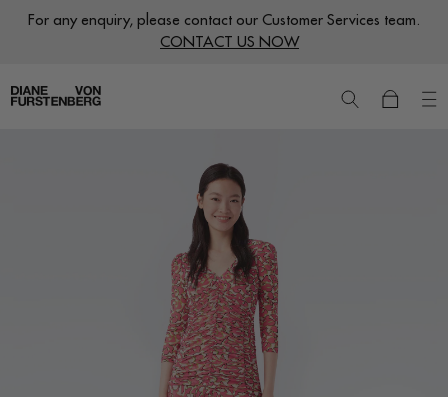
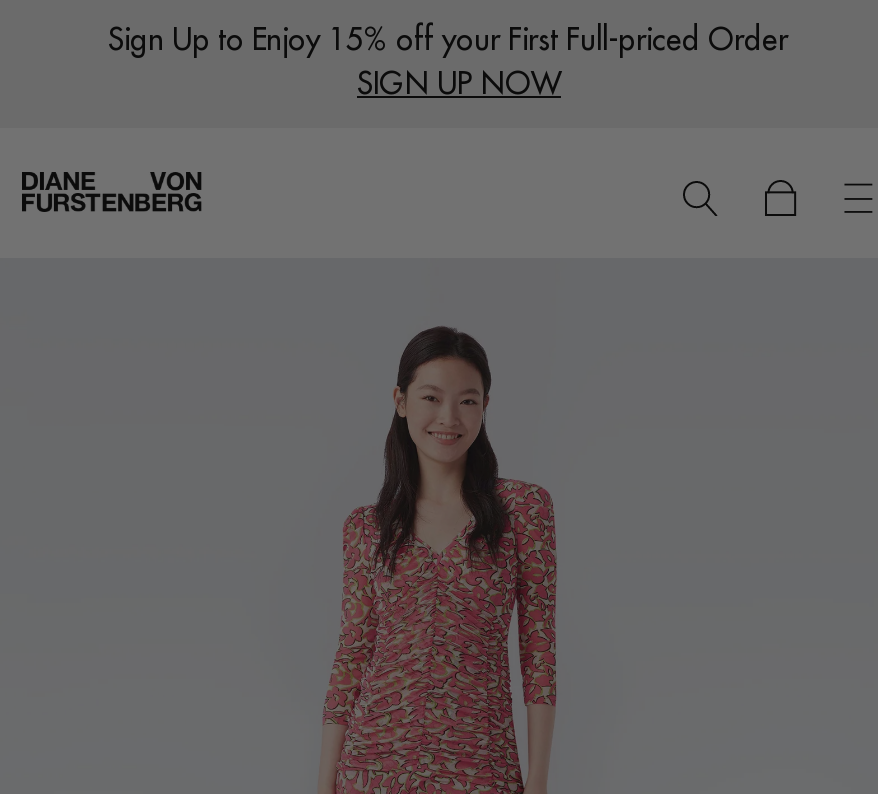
- For any enquiry, please contact our Customer Services team.
+ Sign Up to Enjoy 15% off your First Full-priced Order

- CONTACT US NOW
+ SIGN UP NOW
